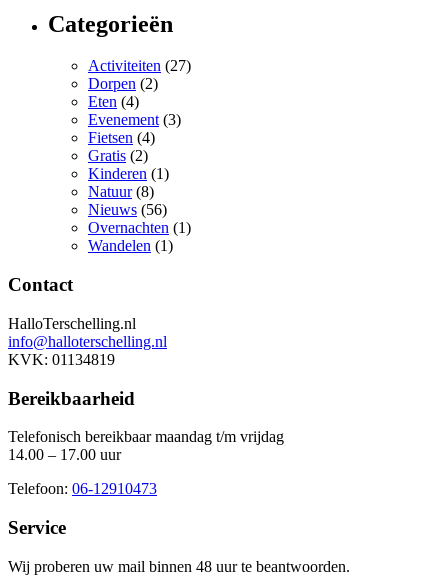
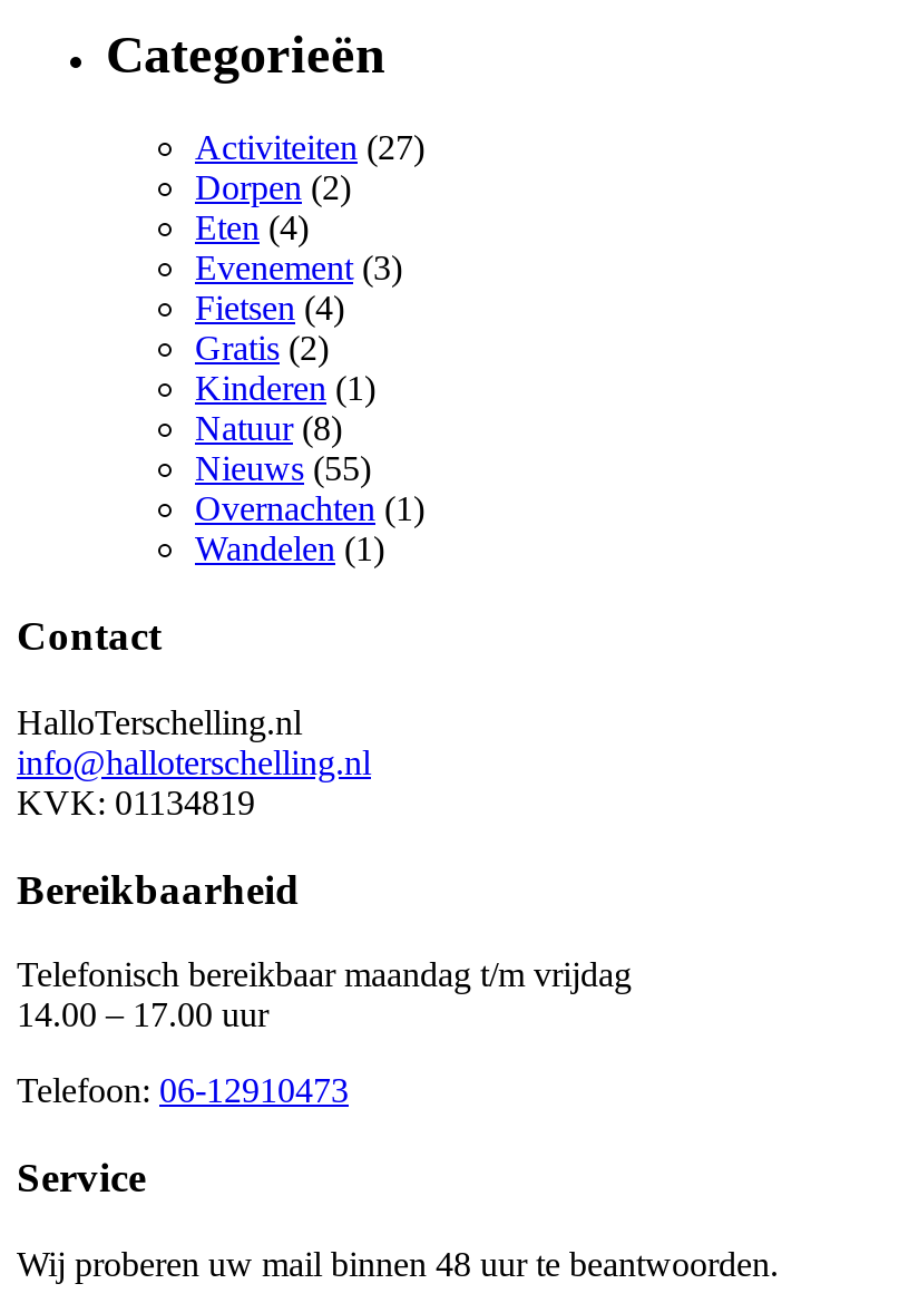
- Nieuws (56)
+ Nieuws (55)
